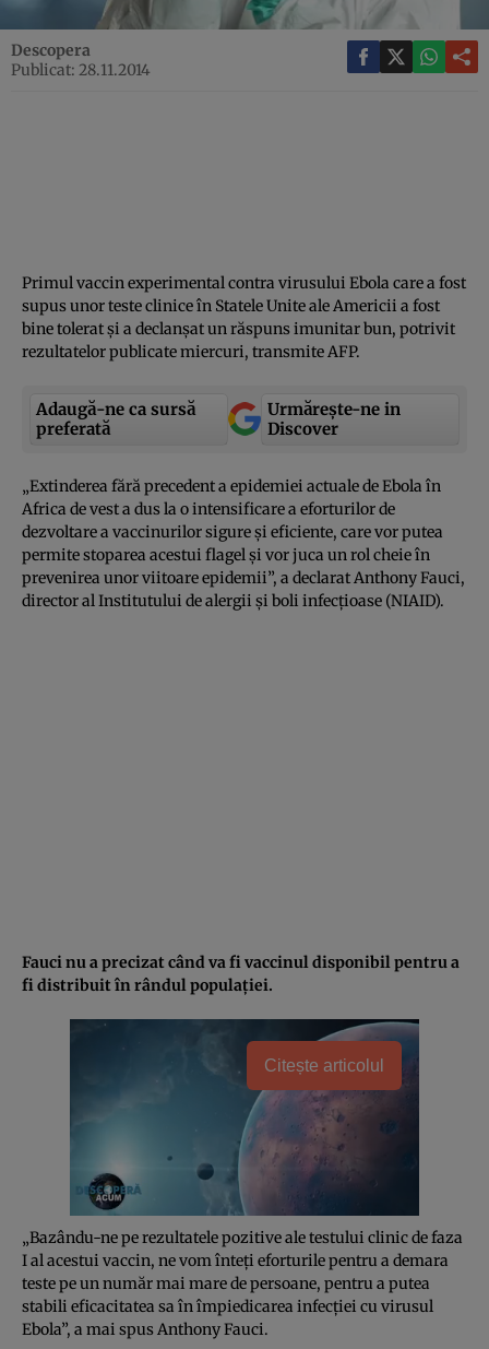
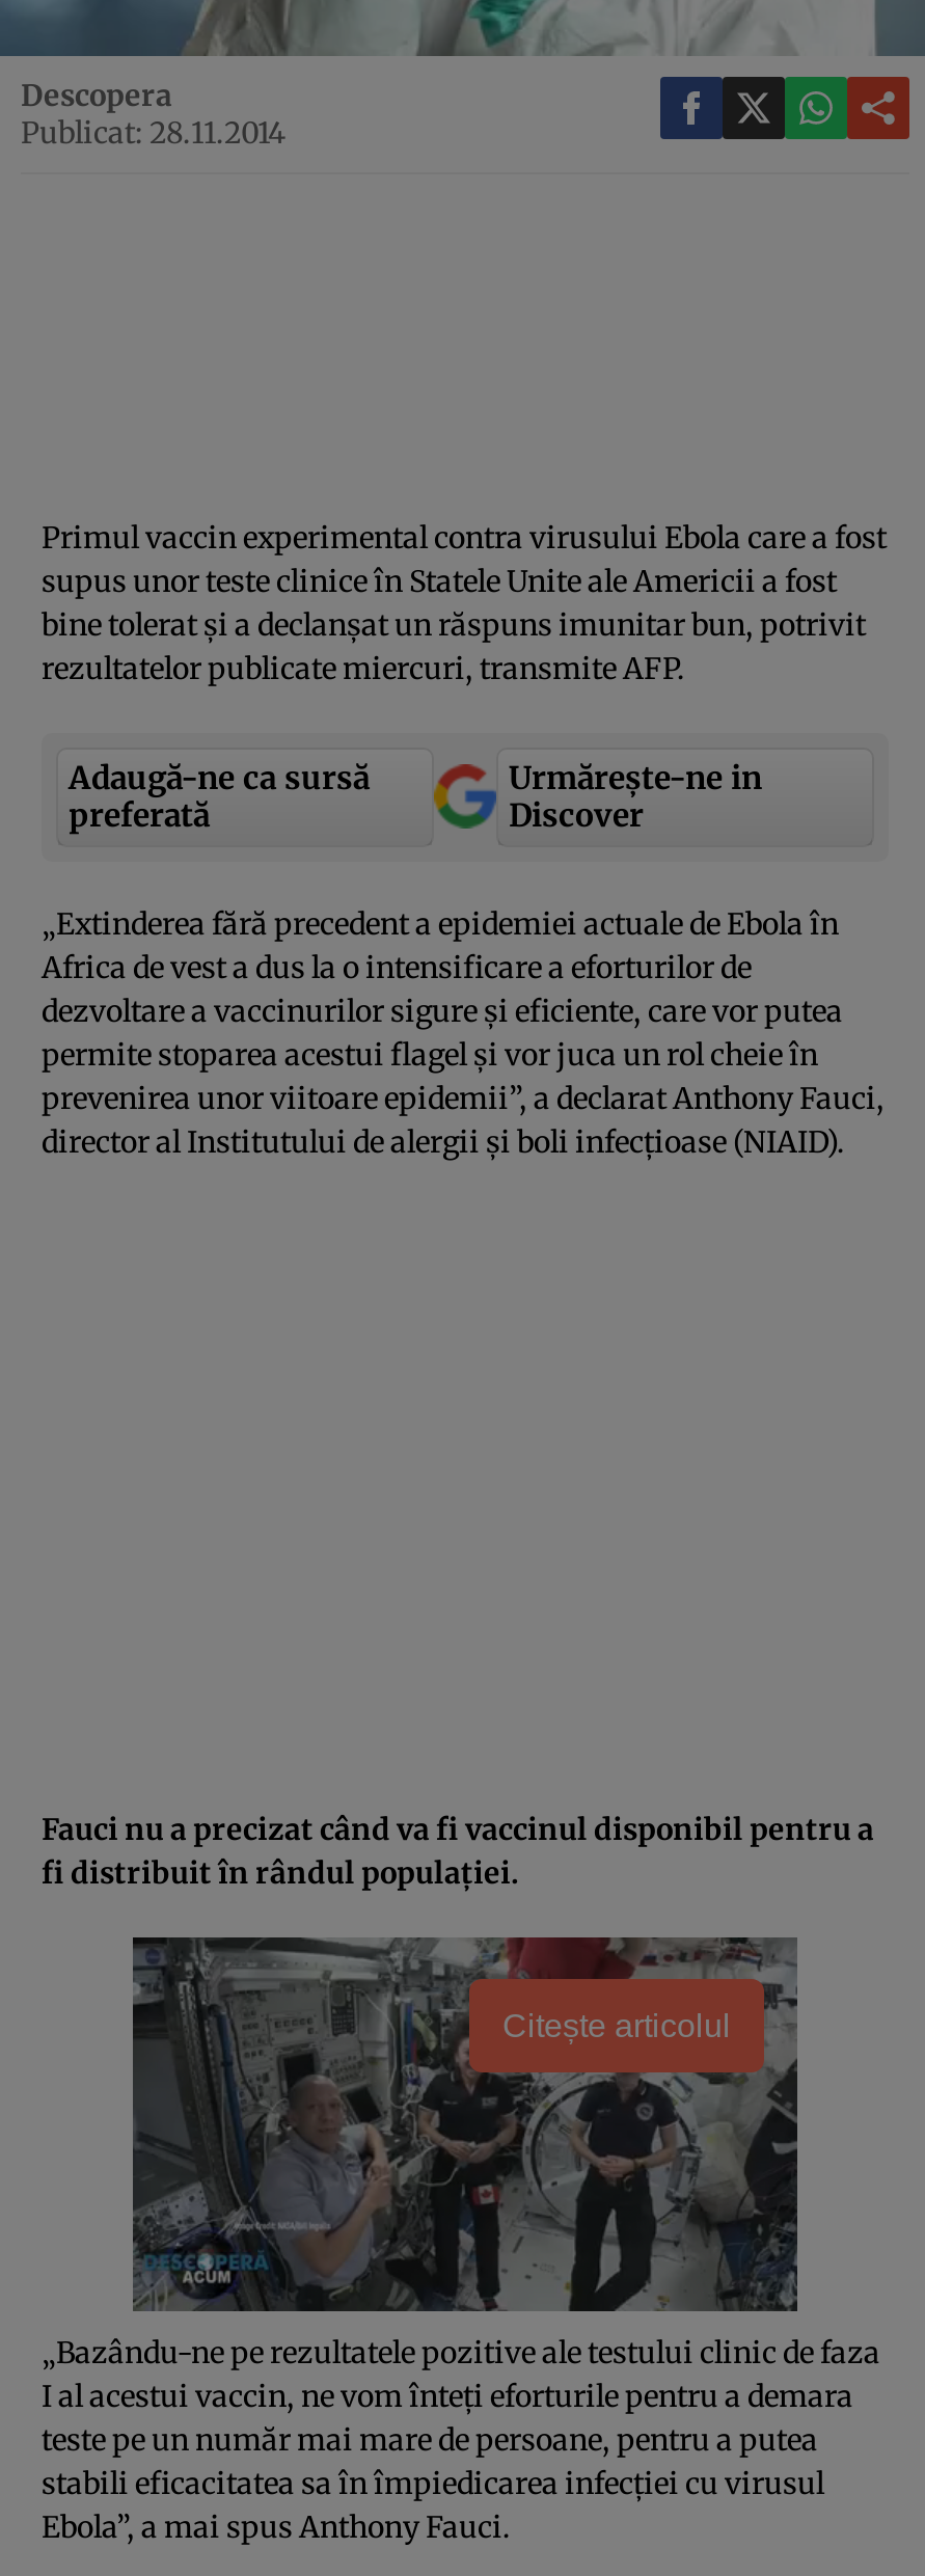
- [image]
+ [image]
